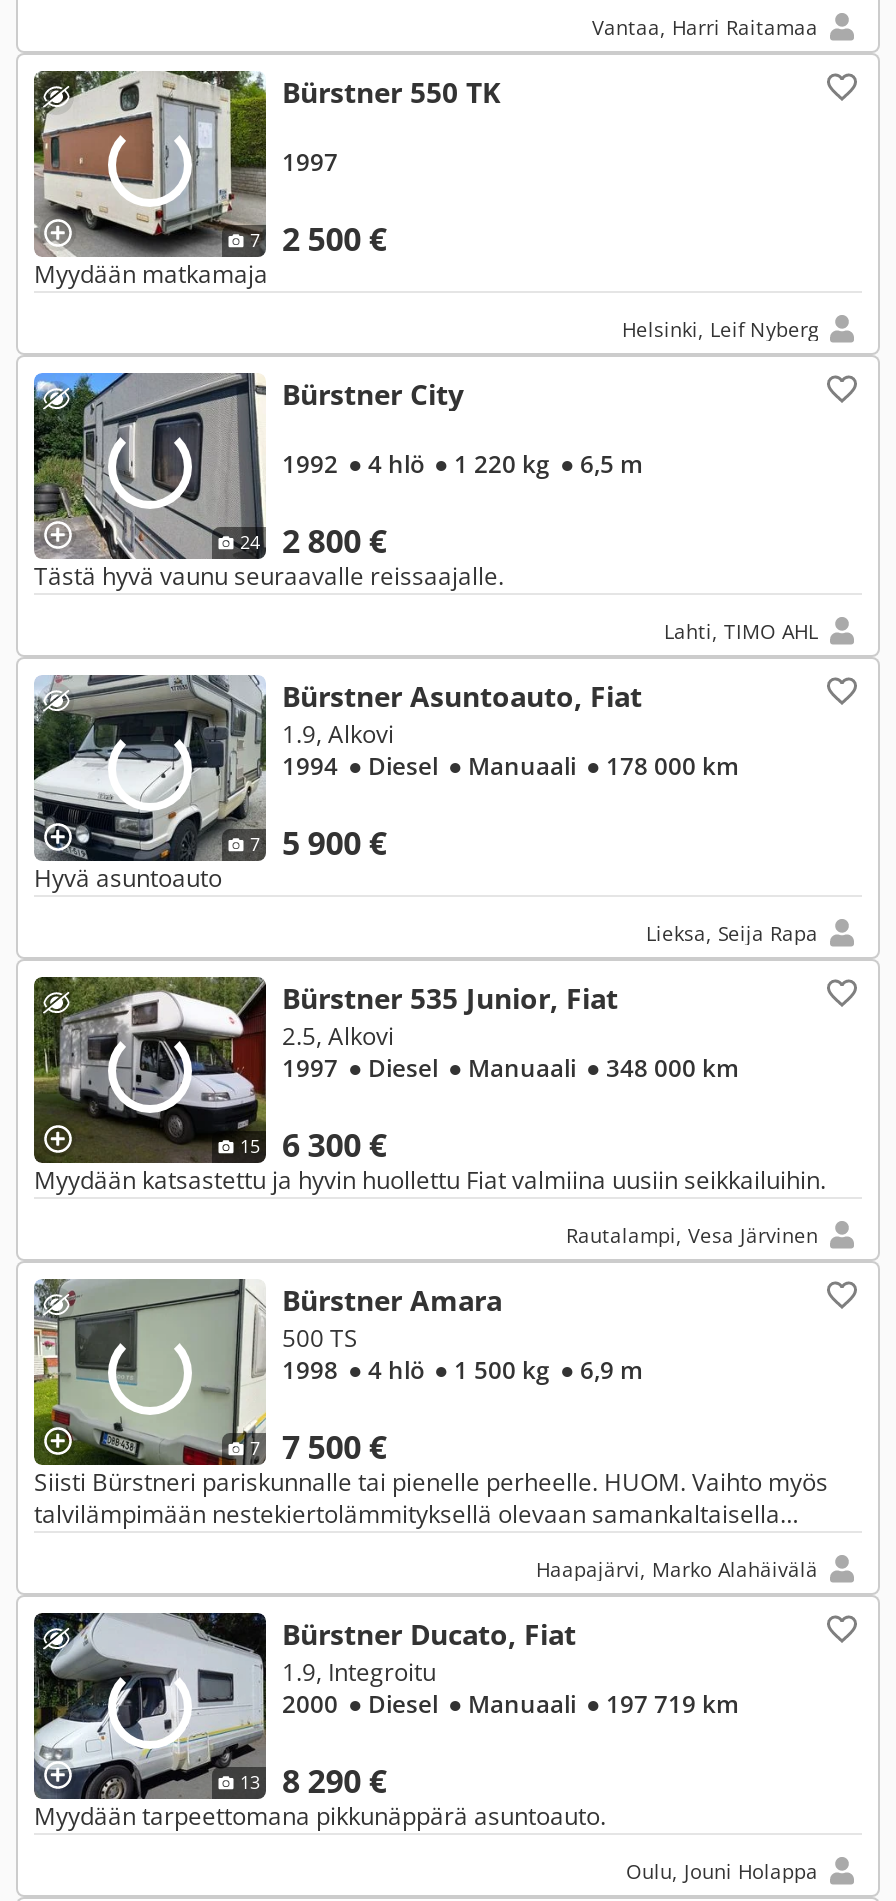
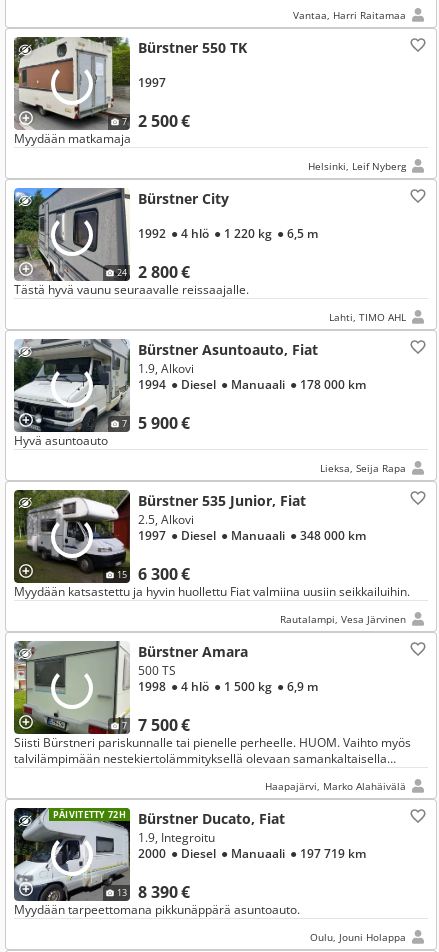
+ PÄIVITETTY 72H

- 13 8 290 €
+ 13 8 390 €
